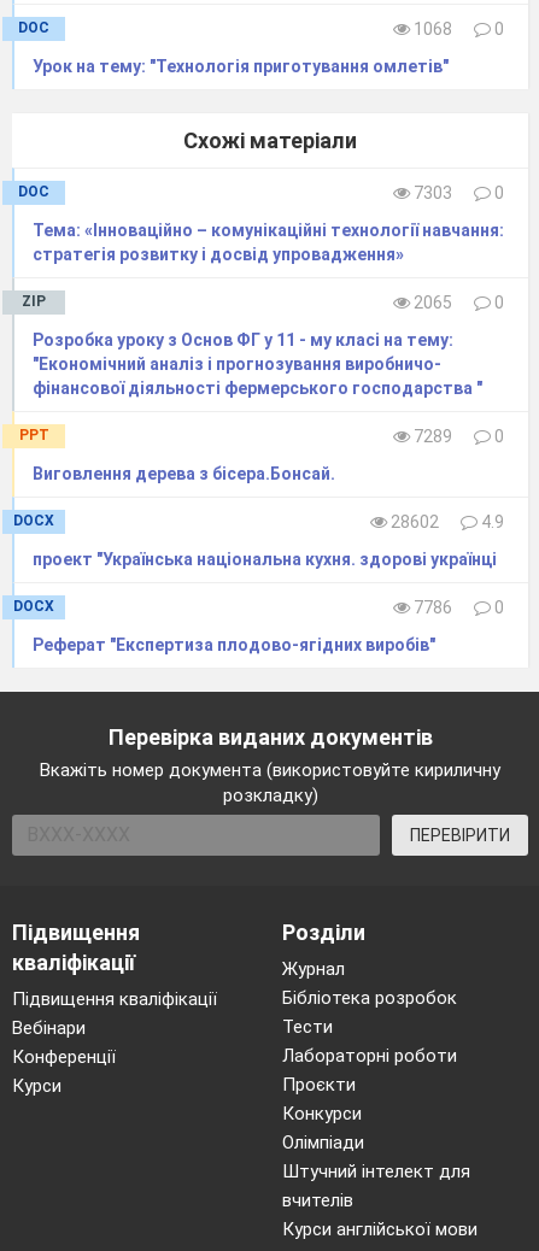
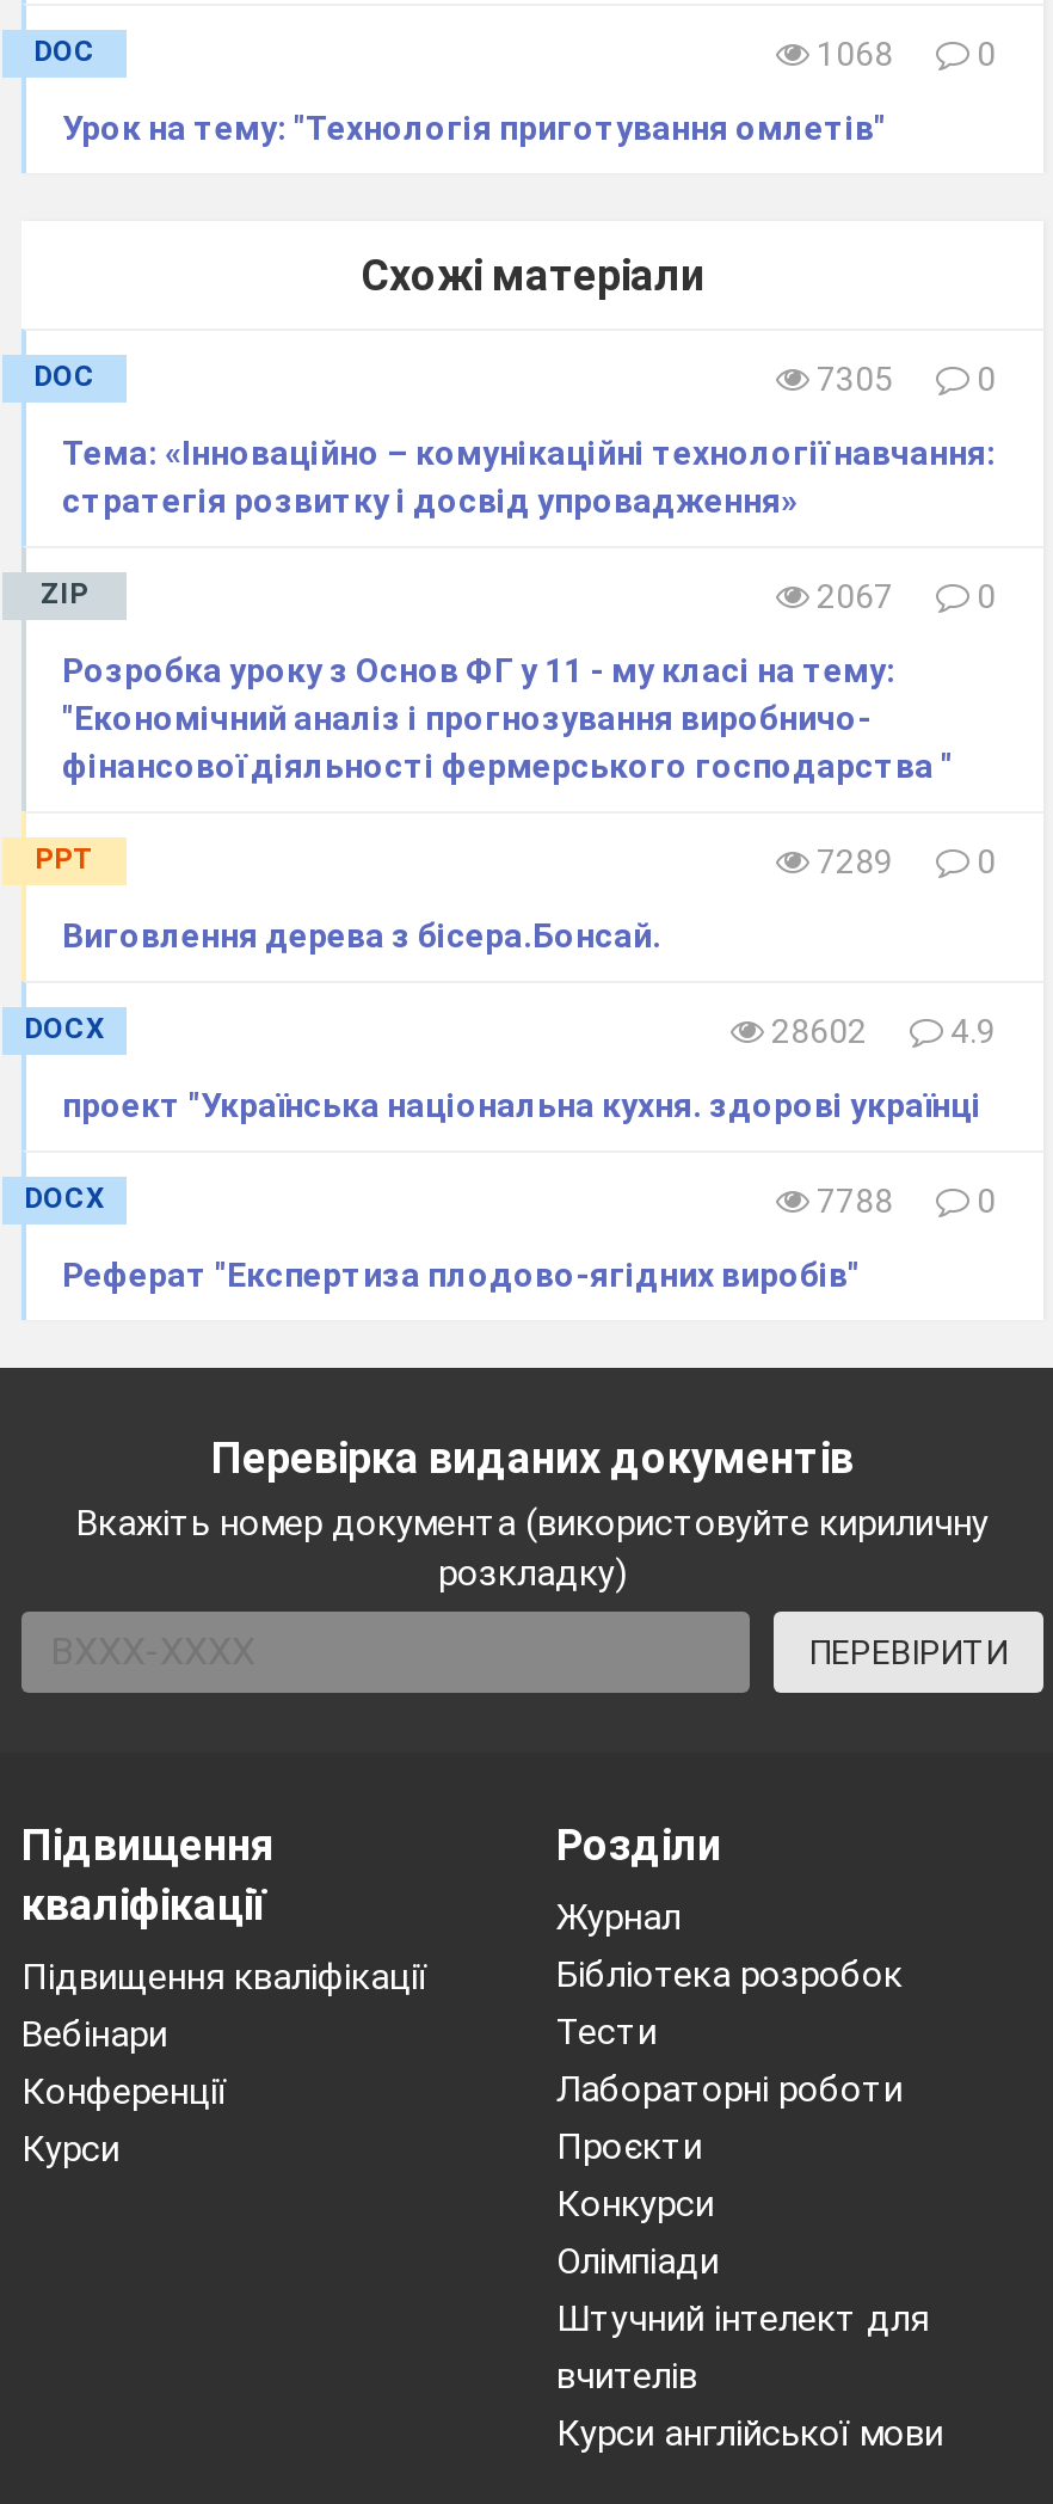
- 7303 0
+ 7305 0

- 2065 0
+ 2067 0

- 7786
+ 7788
